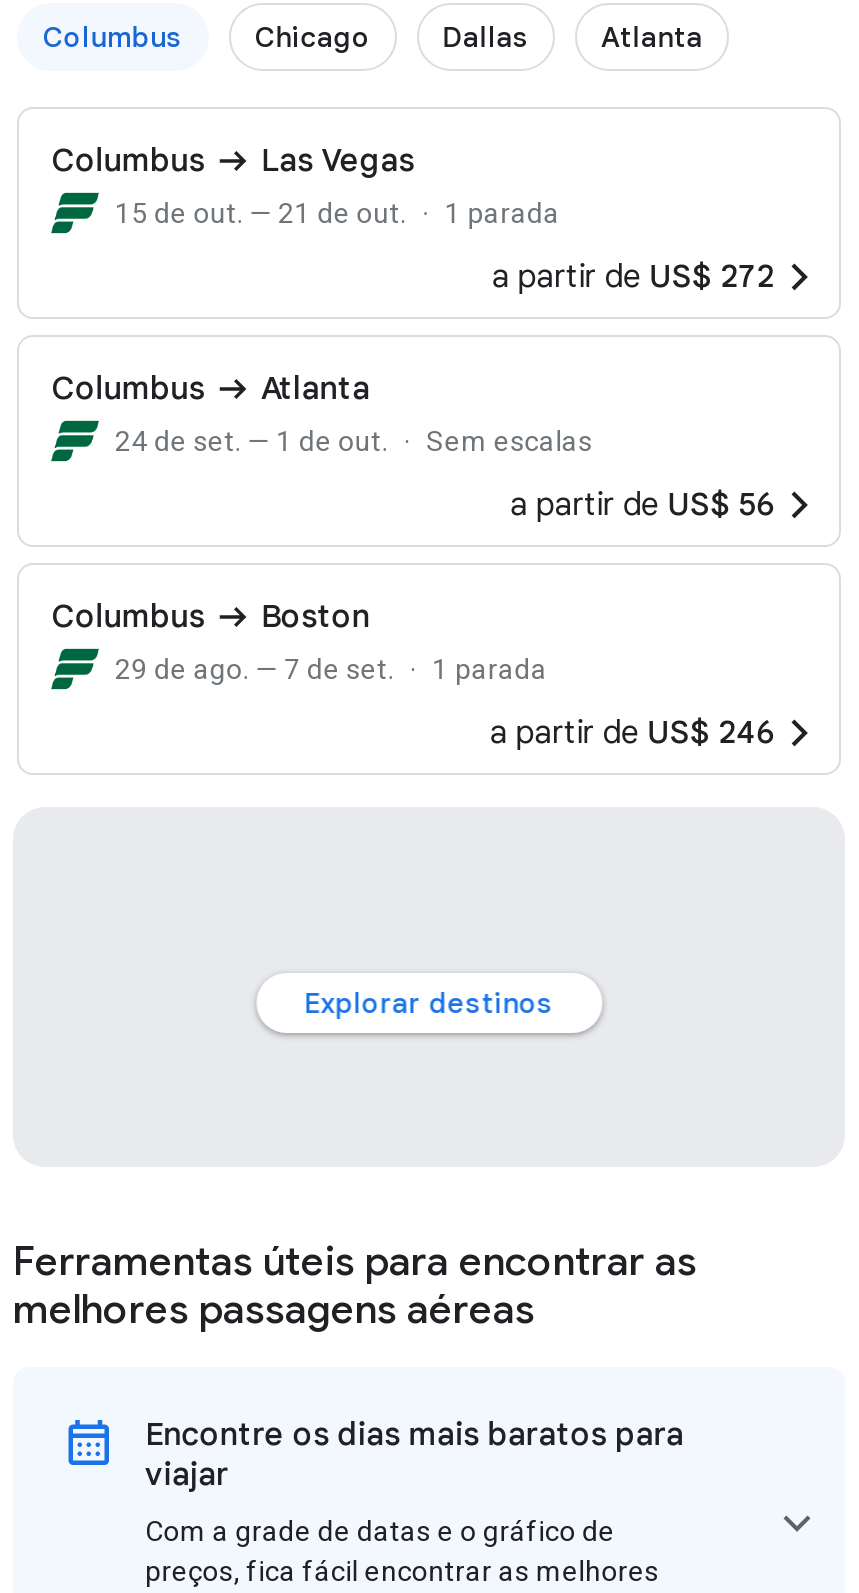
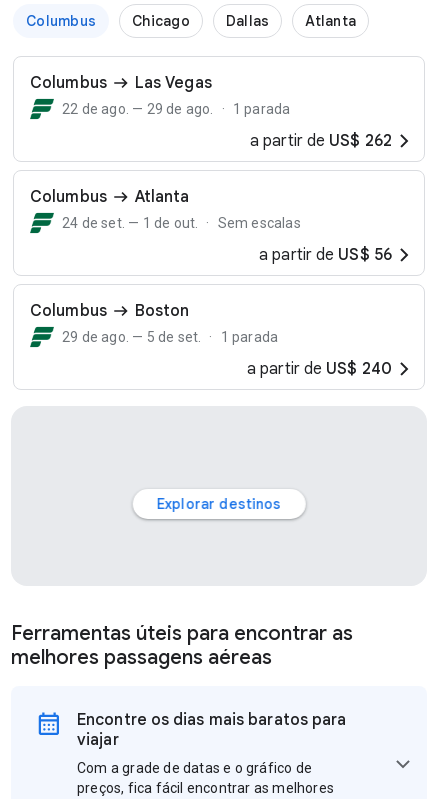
- 15 de out. — 21 de out. 1 parada
+ 22 de ago. — 29 de ago. 1 parada

- a partir de US$ 272
+ a partir de US$ 262

- 29 de ago. — 7 de set. 1 parada
+ 29 de ago. — 5 de set. 1 parada

- a partir de US$ 246
+ a partir de US$ 240
